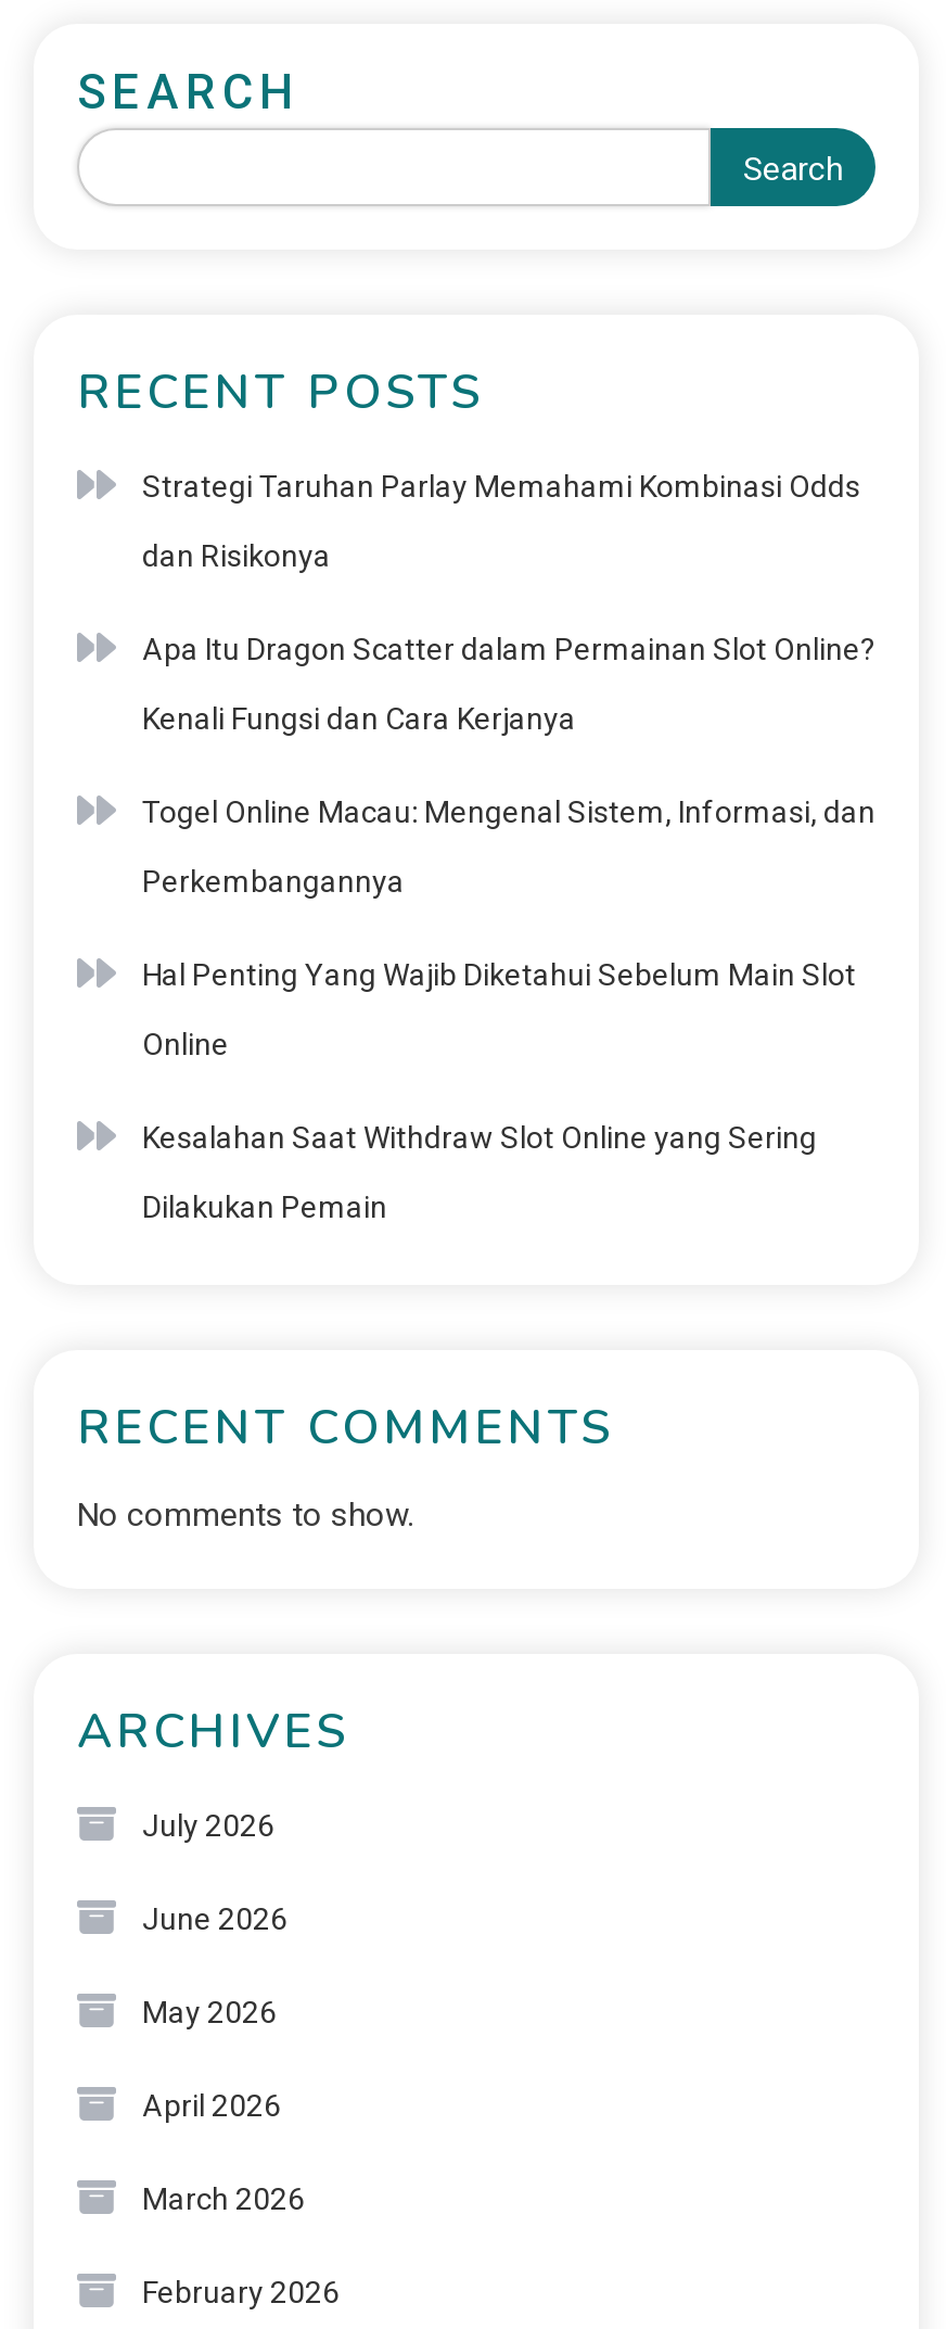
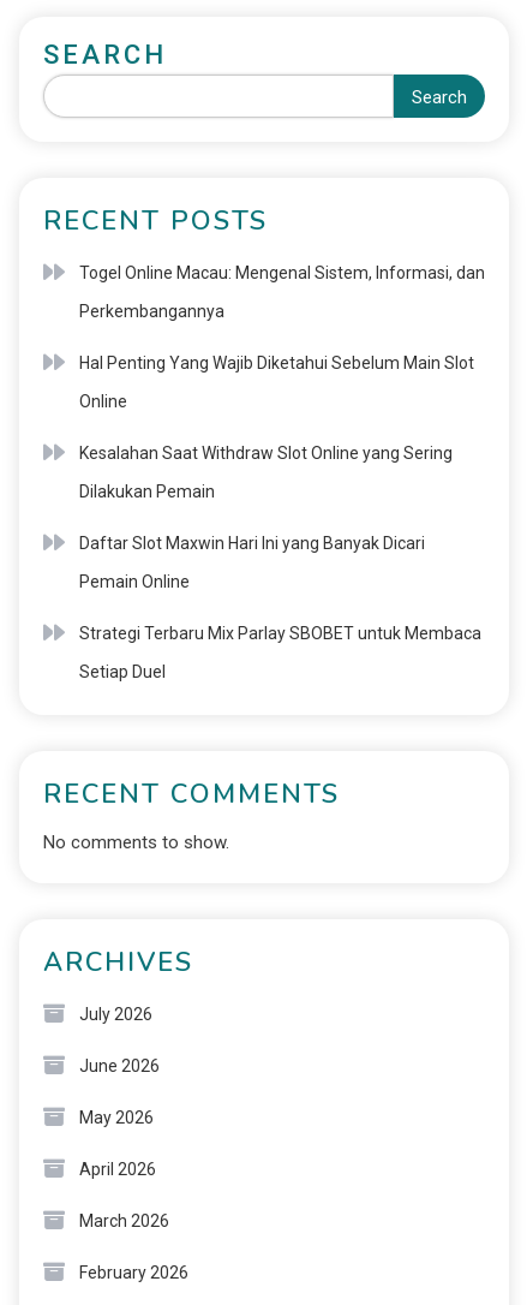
- Strategi Taruhan Parlay Memahami Kombinasi Odds
- dan Risikonya
- Apa Itu Dragon Scatter dalam Permainan Slot Online?
- Kenali Fungsi dan Cara Kerjanya

moved up: Togel Online Macau: Mengenal Sistem, Informasi, dan | Perkembangannya | Hal Penting Yang Wajib Diketahui Sebelum Main Slot | Online | Kesalahan Saat Withdraw Slot Online yang Sering | Dilakukan Pemain

+ Daftar Slot Maxwin Hari Ini yang Banyak Dicari
+ Pemain Online
+ Strategi Terbaru Mix Parlay SBOBET untuk Membaca
+ Setiap Duel
